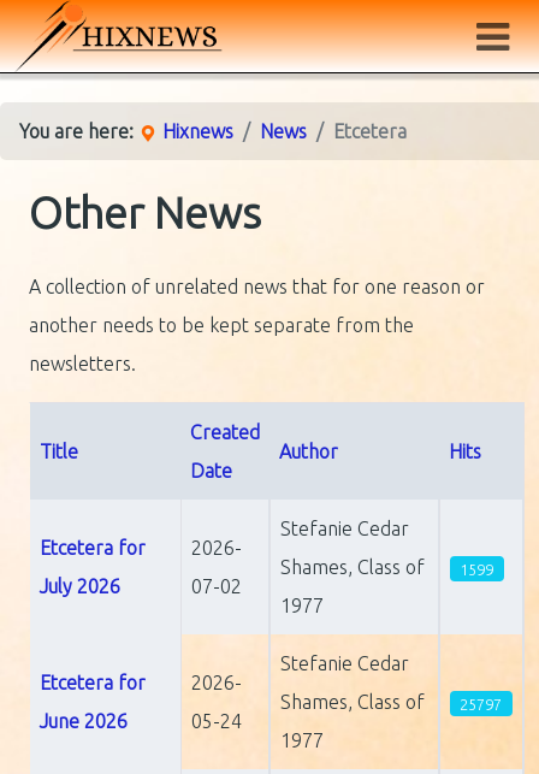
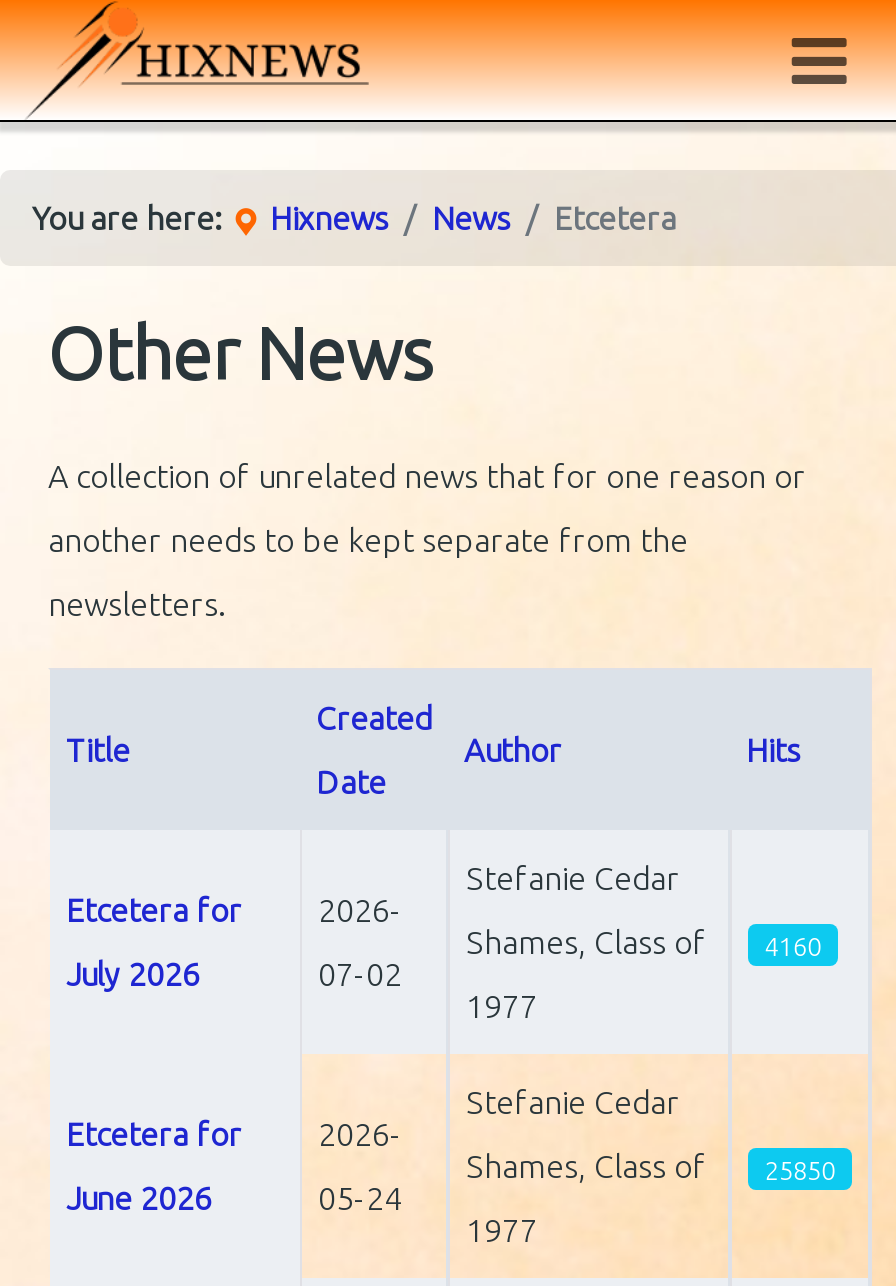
- 1599
+ 4160

- 25797
+ 25850
